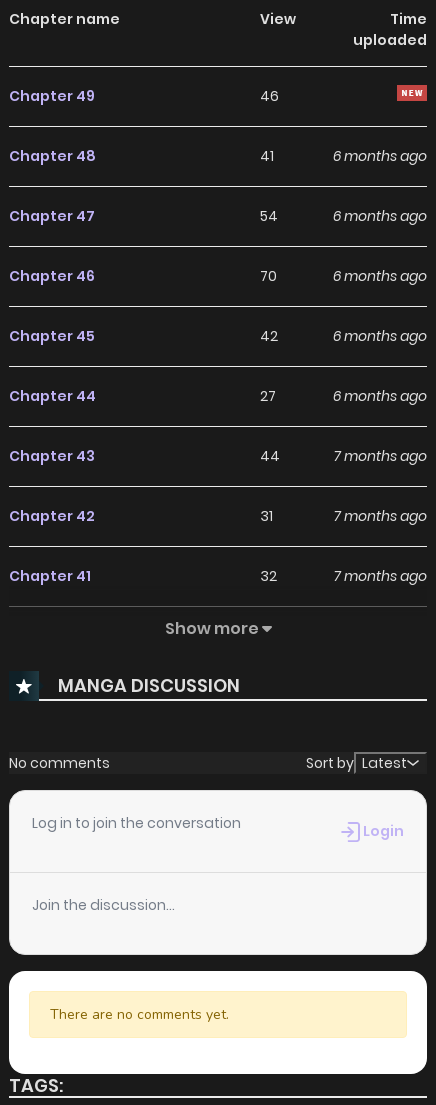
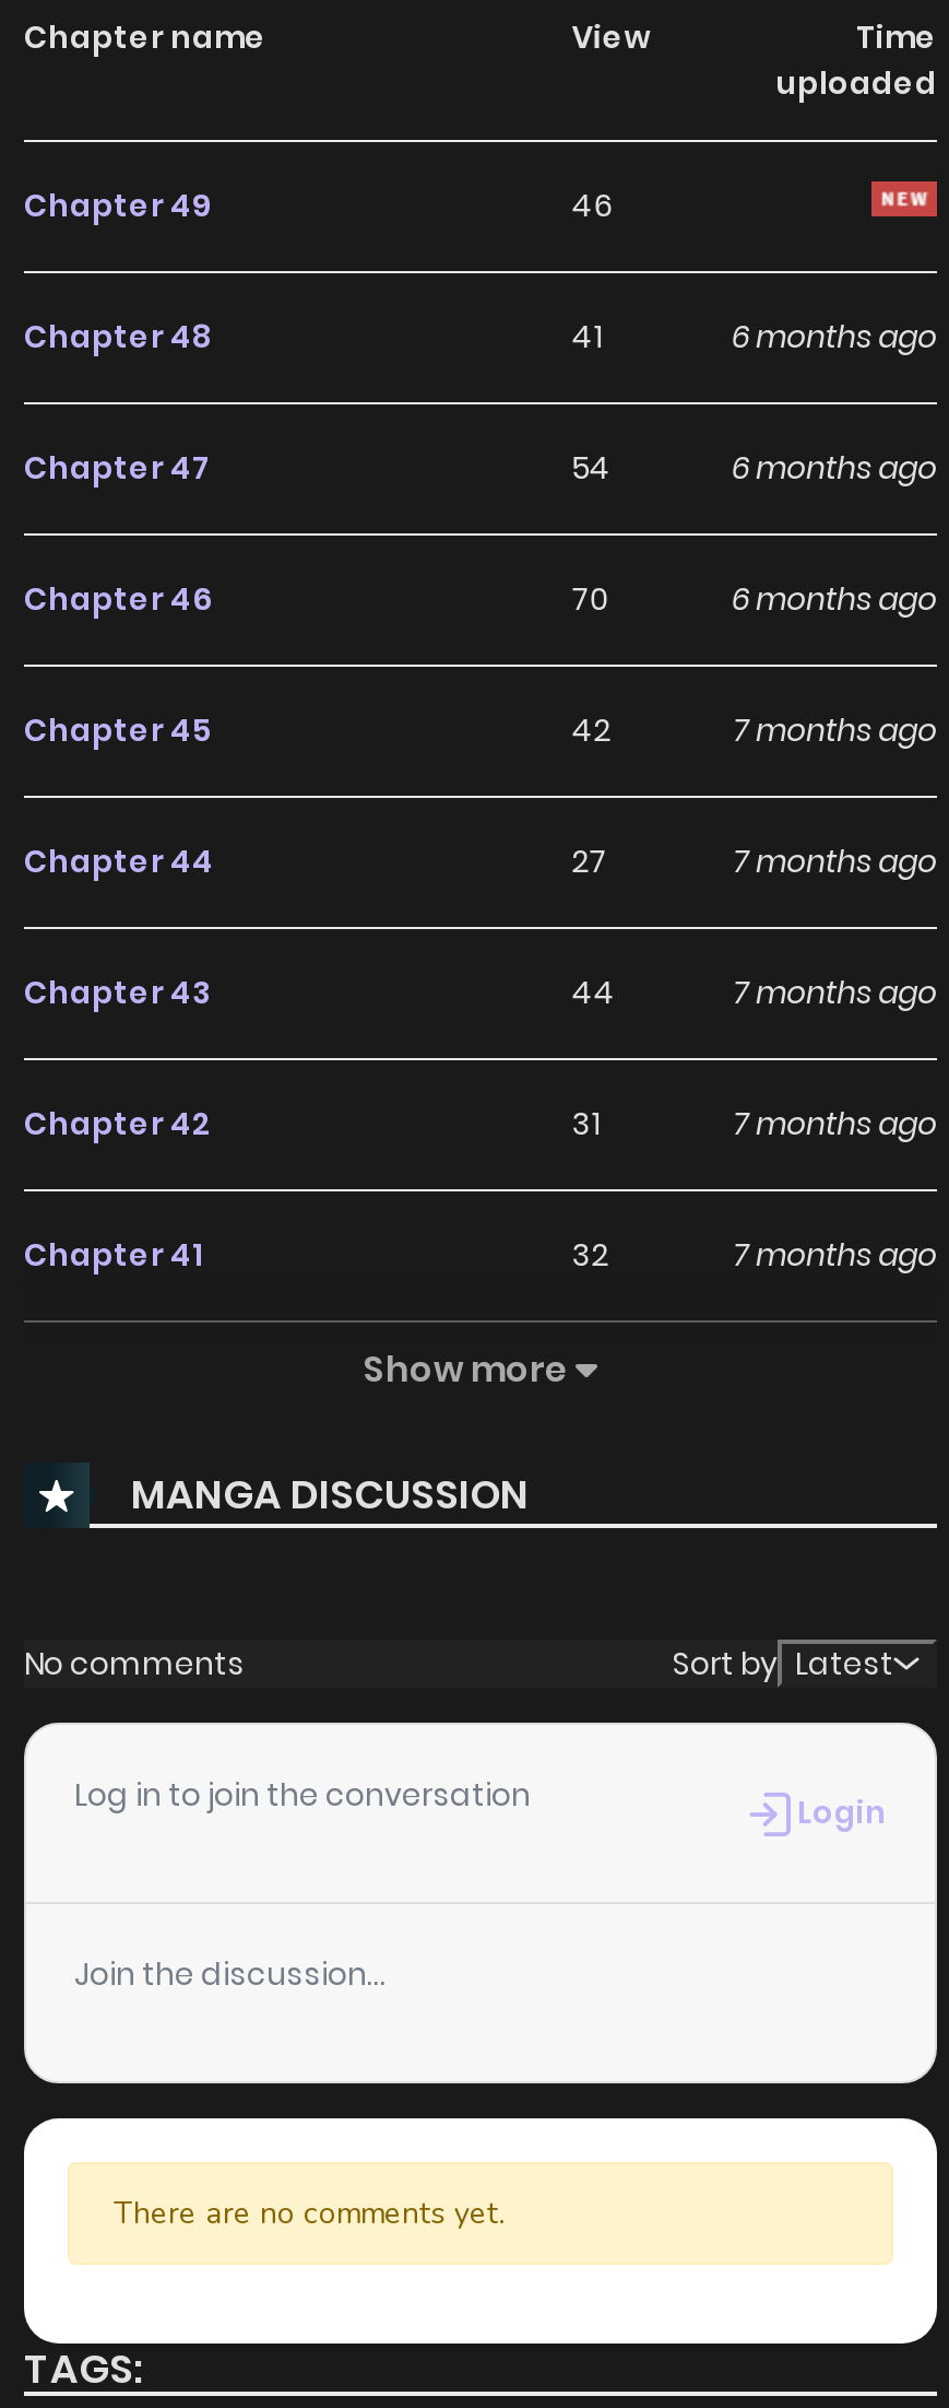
- 6 months ago
+ 7 months ago

- 6 months ago
+ 7 months ago
